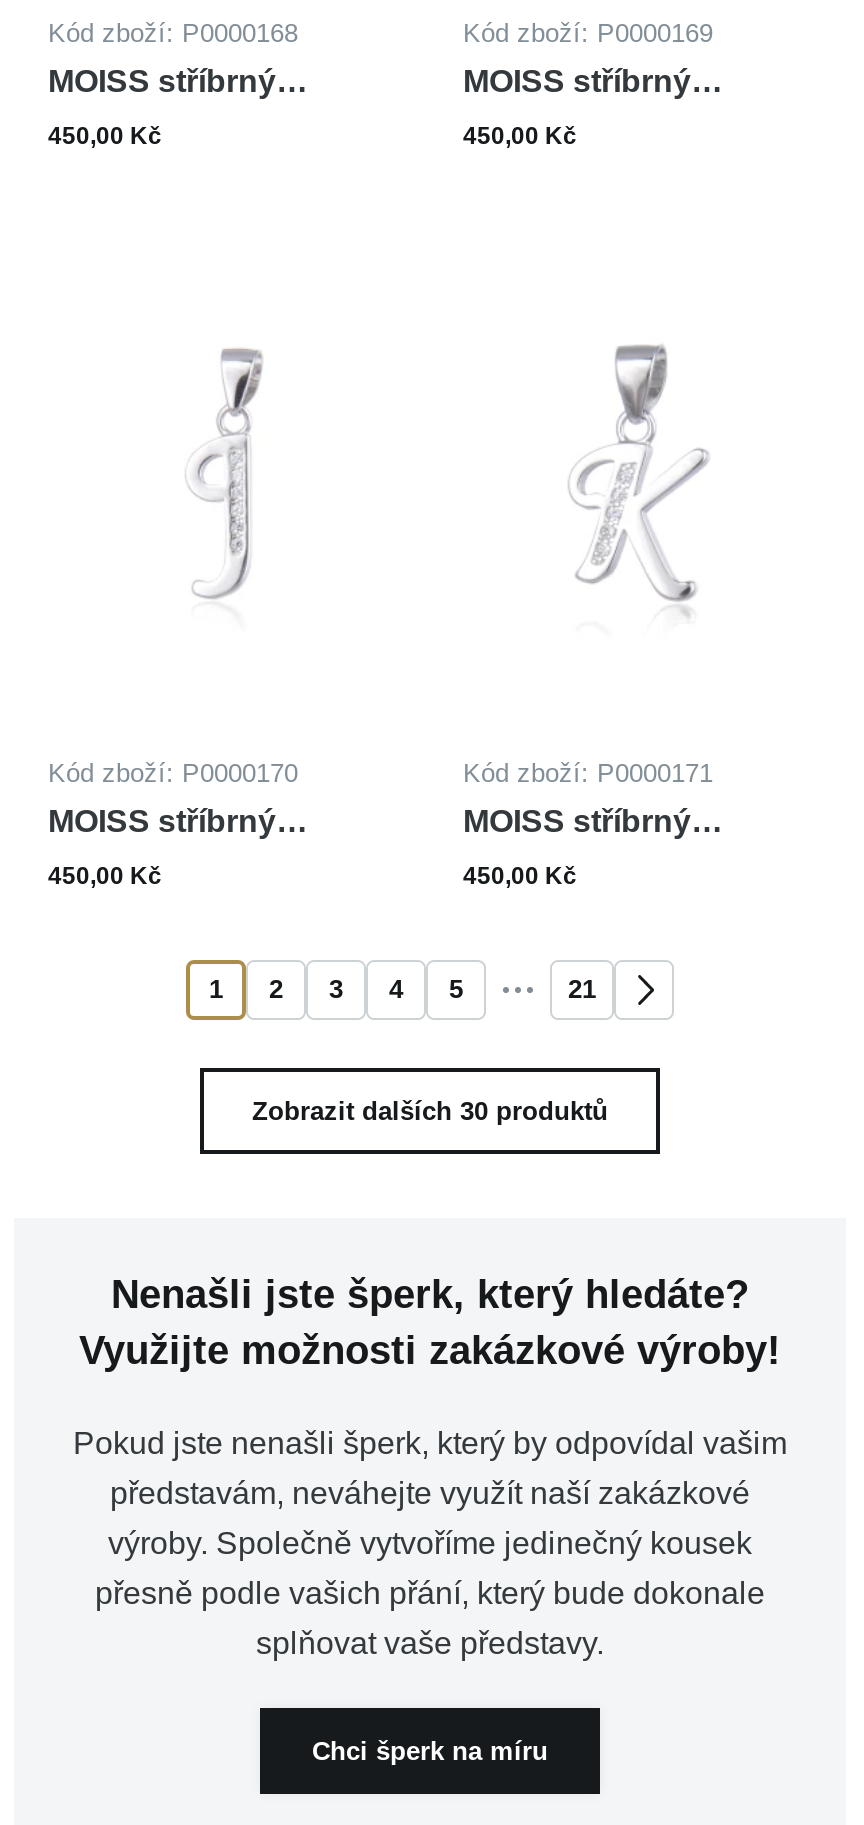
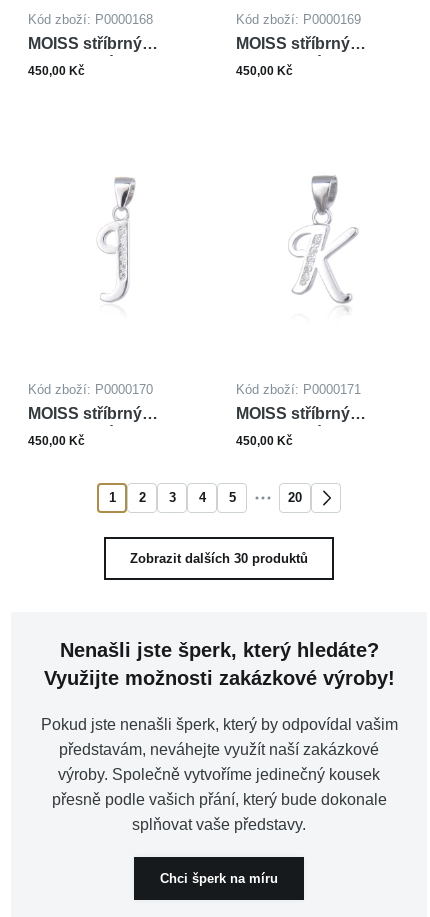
- 21
+ 20
